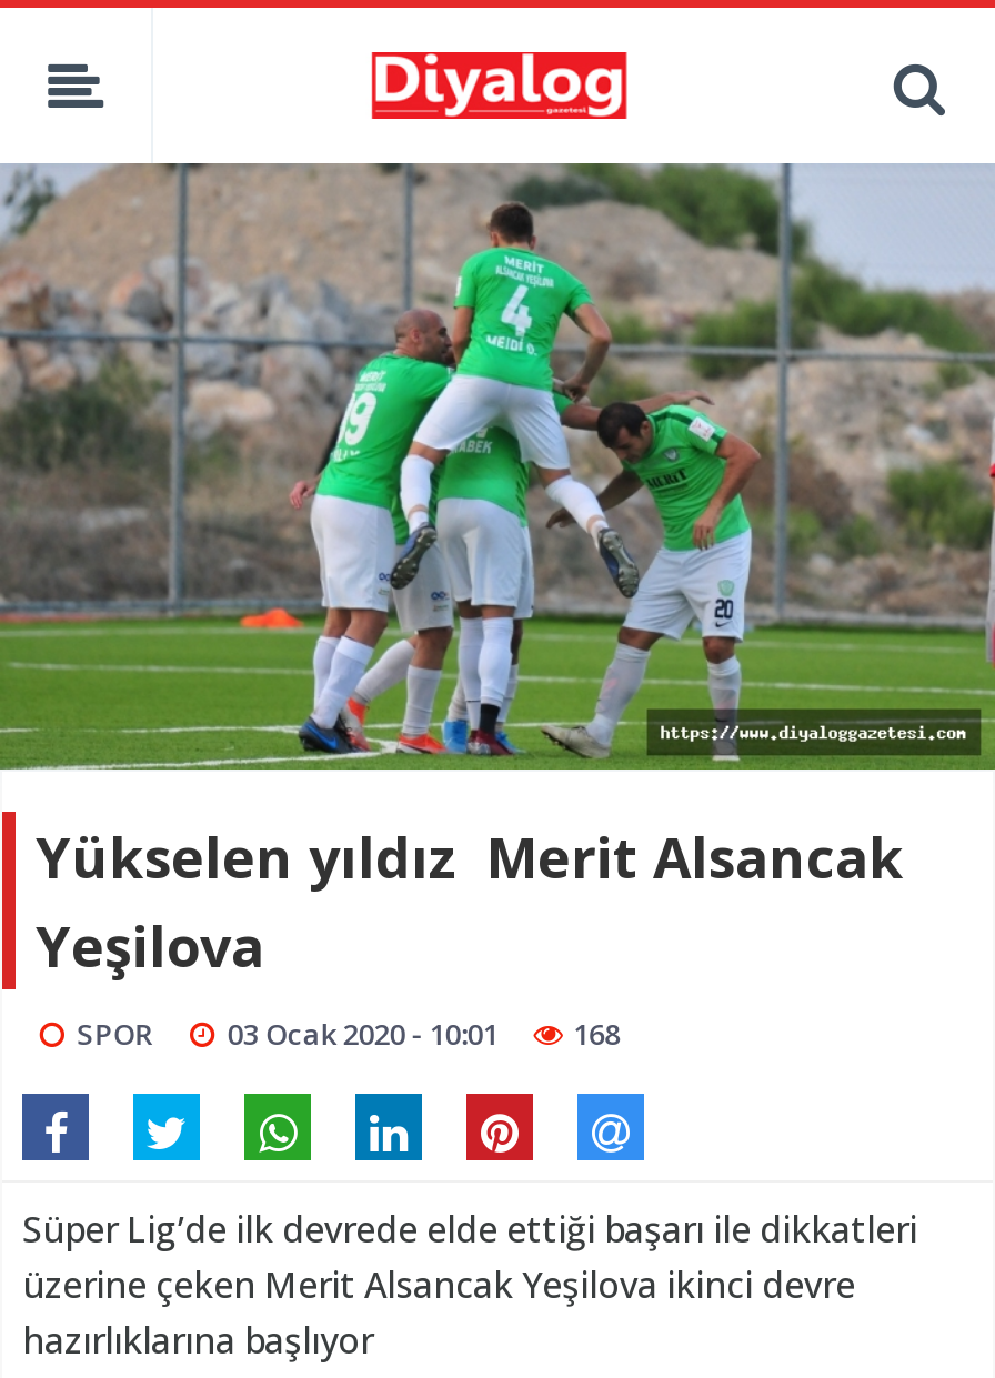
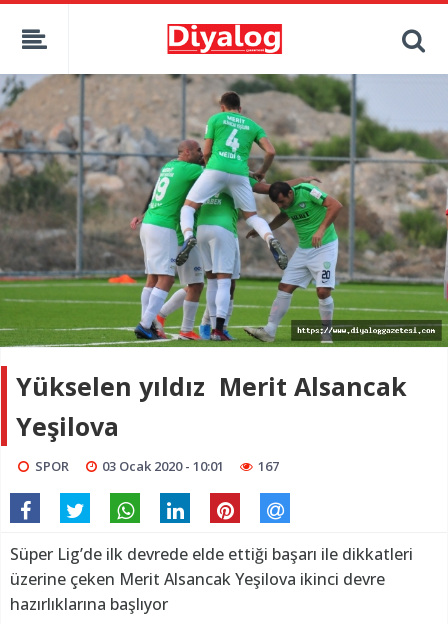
- SPOR 03 Ocak 2020 - 10:01 168
+ SPOR 03 Ocak 2020 - 10:01 167
